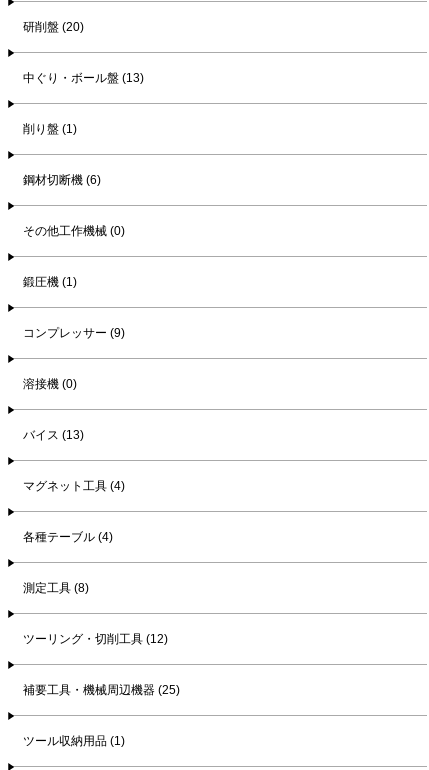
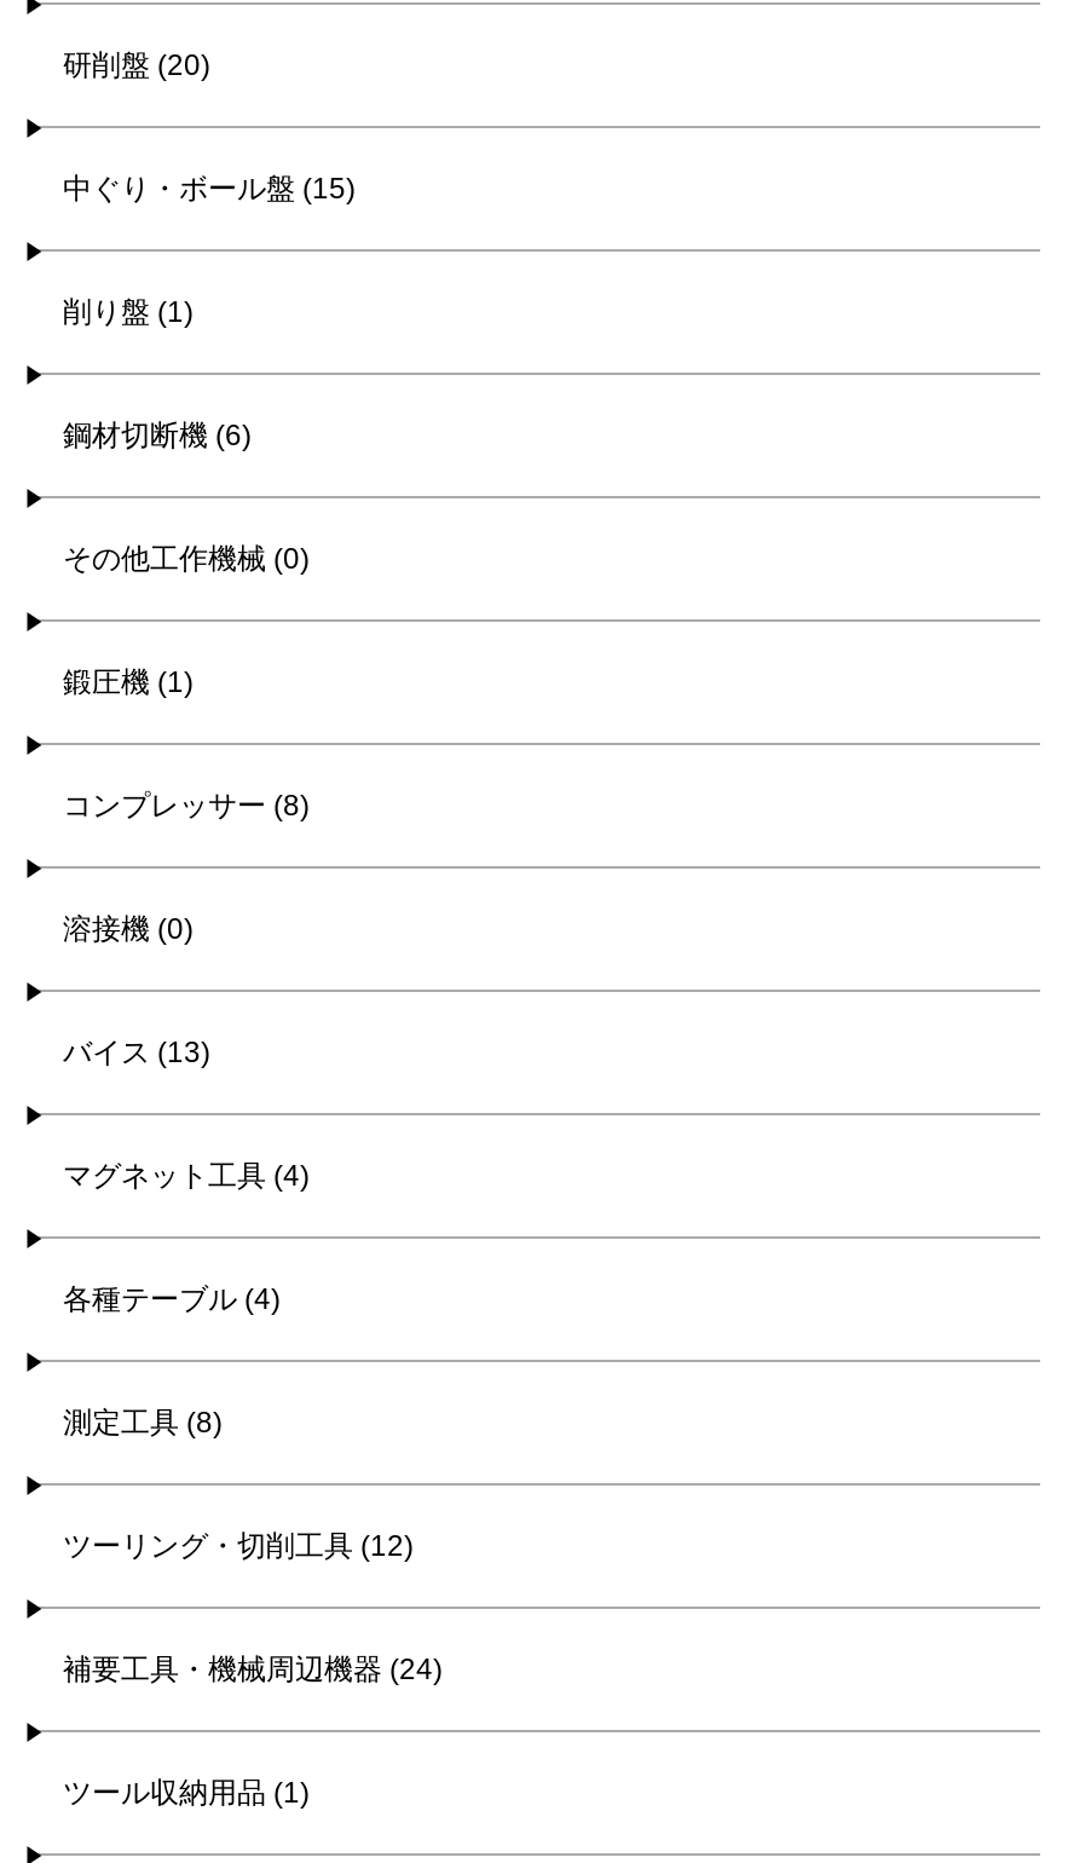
- 中ぐり・ボール盤 (13)
+ 中ぐり・ボール盤 (15)

- コンプレッサー (9)
+ コンプレッサー (8)

- 補要工具・機械周辺機器 (25)
+ 補要工具・機械周辺機器 (24)
